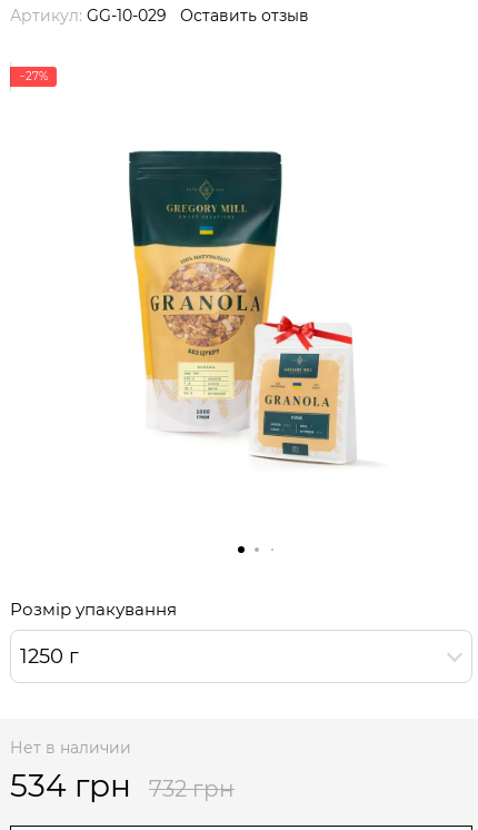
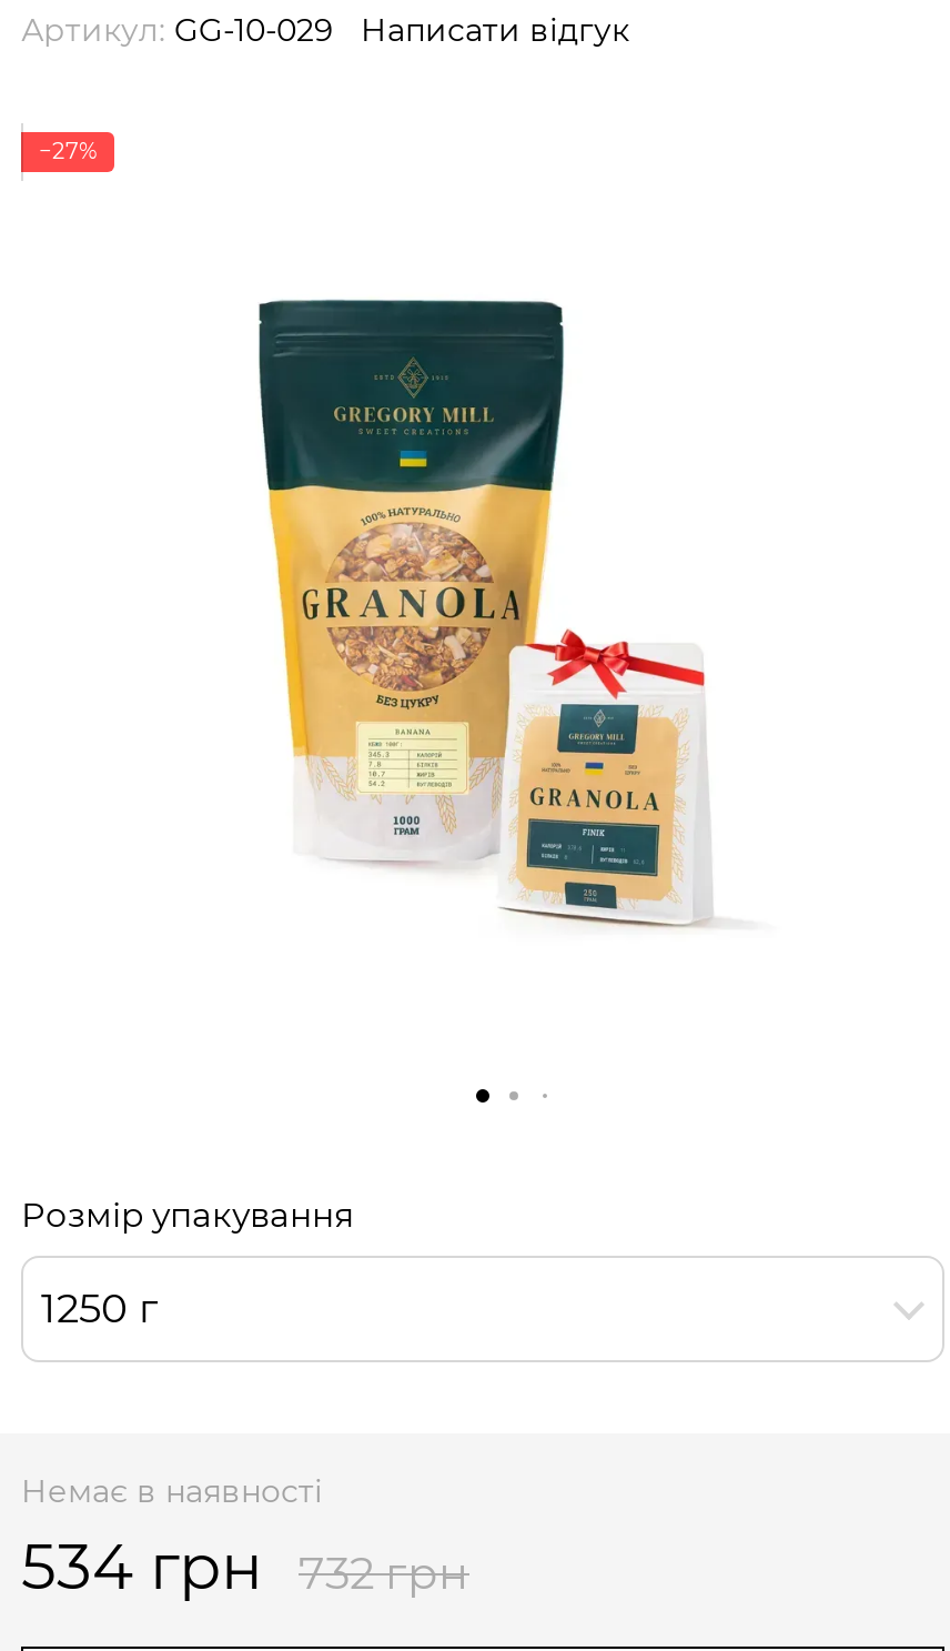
- Оставить отзыв
+ Написати відгук

- Нет в наличии
+ Немає в наявності
